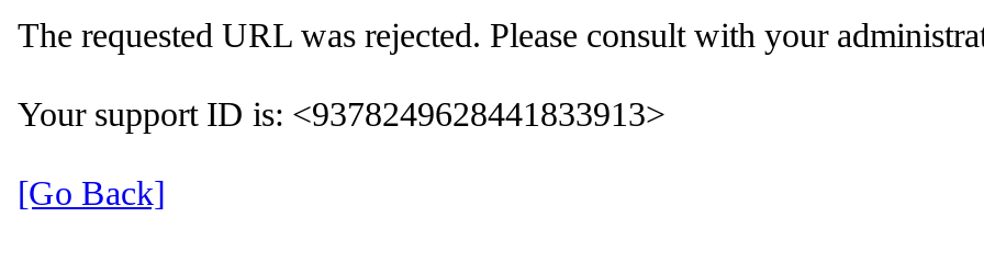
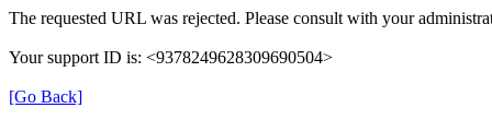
- Your support ID is: <9378249628441833913>
+ Your support ID is: <9378249628309690504>
